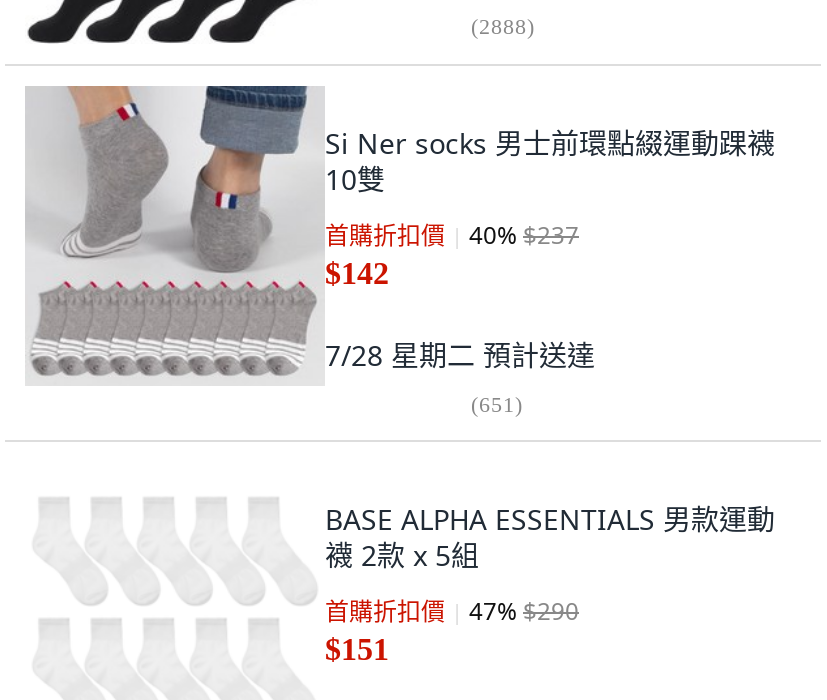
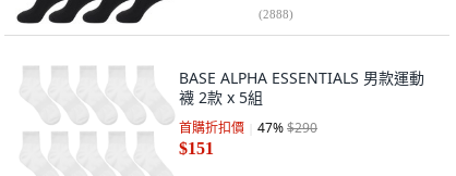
- [image]
- Si Ner socks 男士前環點綴運動踝襪
- 10雙
- 首購折扣價
- 40% $237
- $142
- 7/28 星期二預計送達
- (651)
